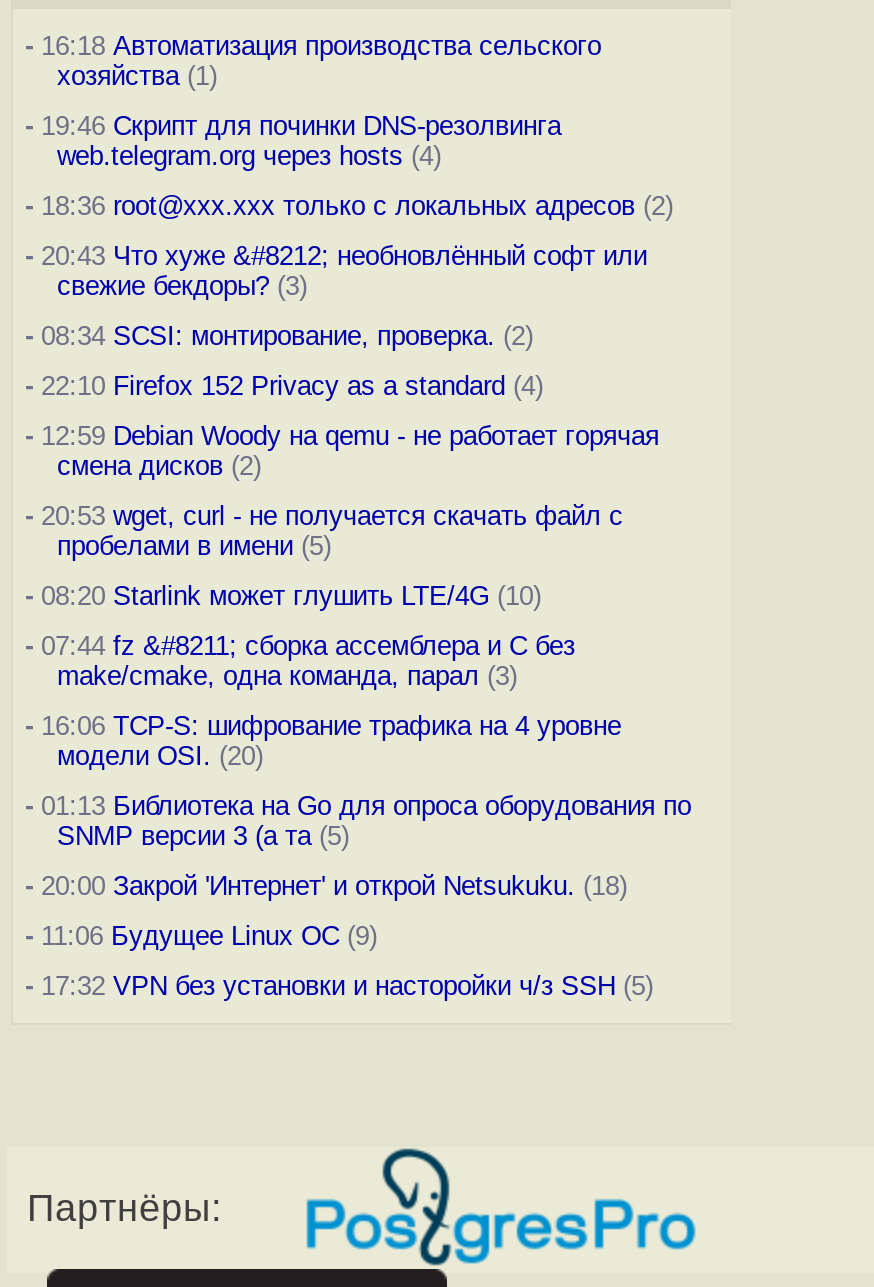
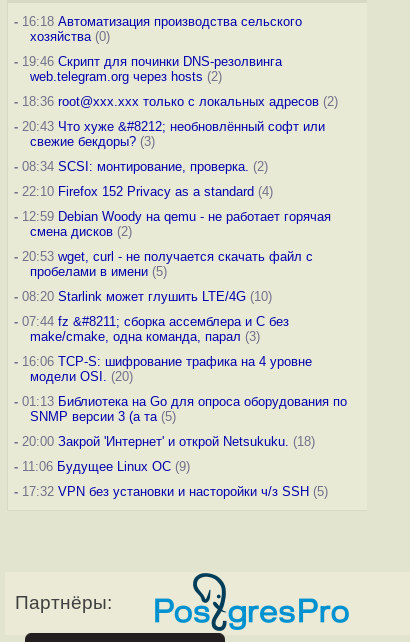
- хозяйства (1)
+ хозяйства (0)

- web.telegram.org через hosts (4)
+ web.telegram.org через hosts (2)
